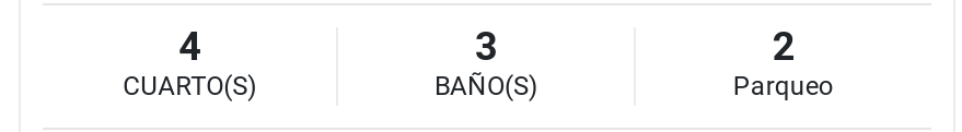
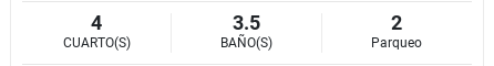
- 3
+ 3.5
